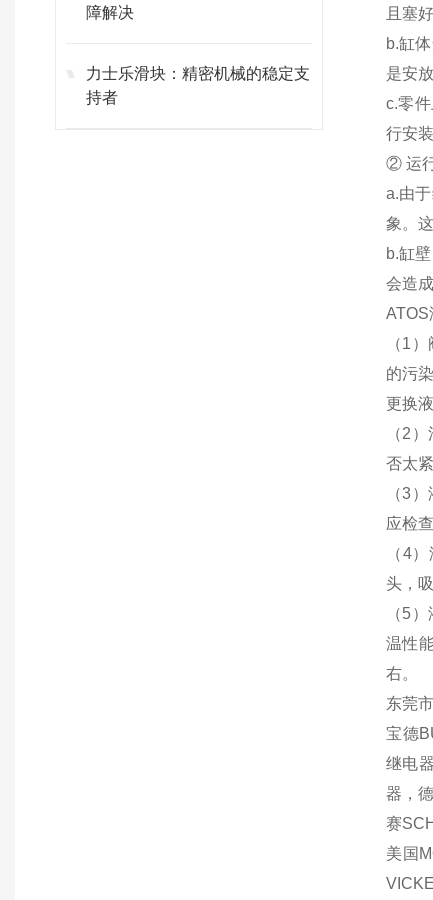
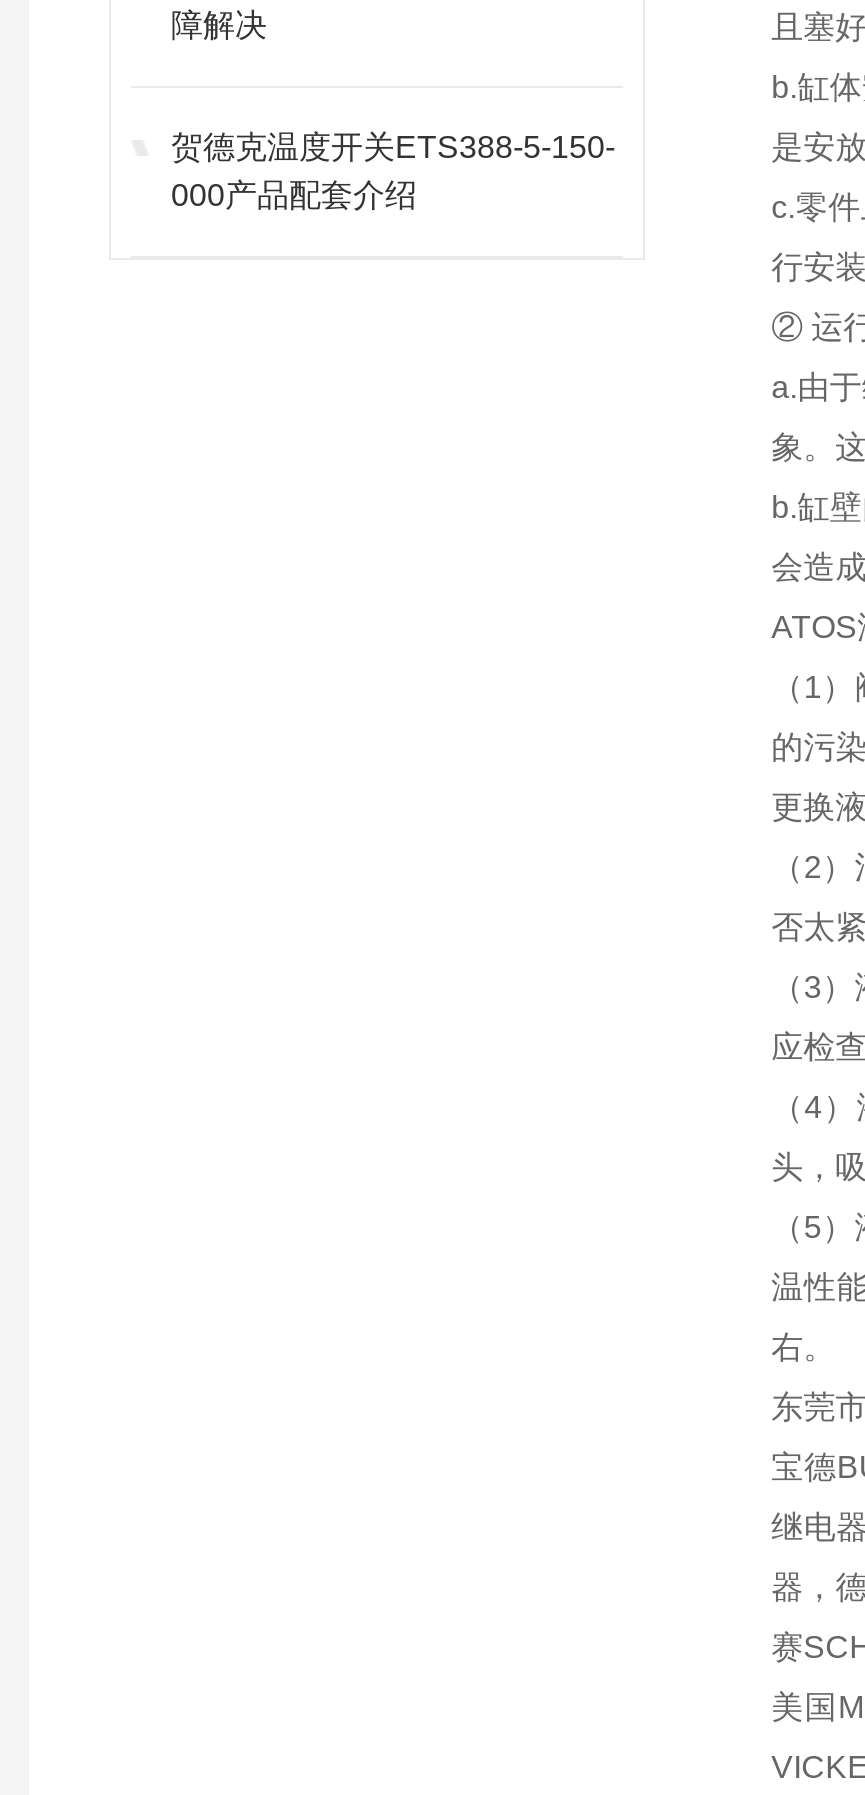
- 力士乐滑块：精密机械的稳定支
- 持者
+ 贺德克温度开关ETS388-5-150-
+ 000产品配套介绍
